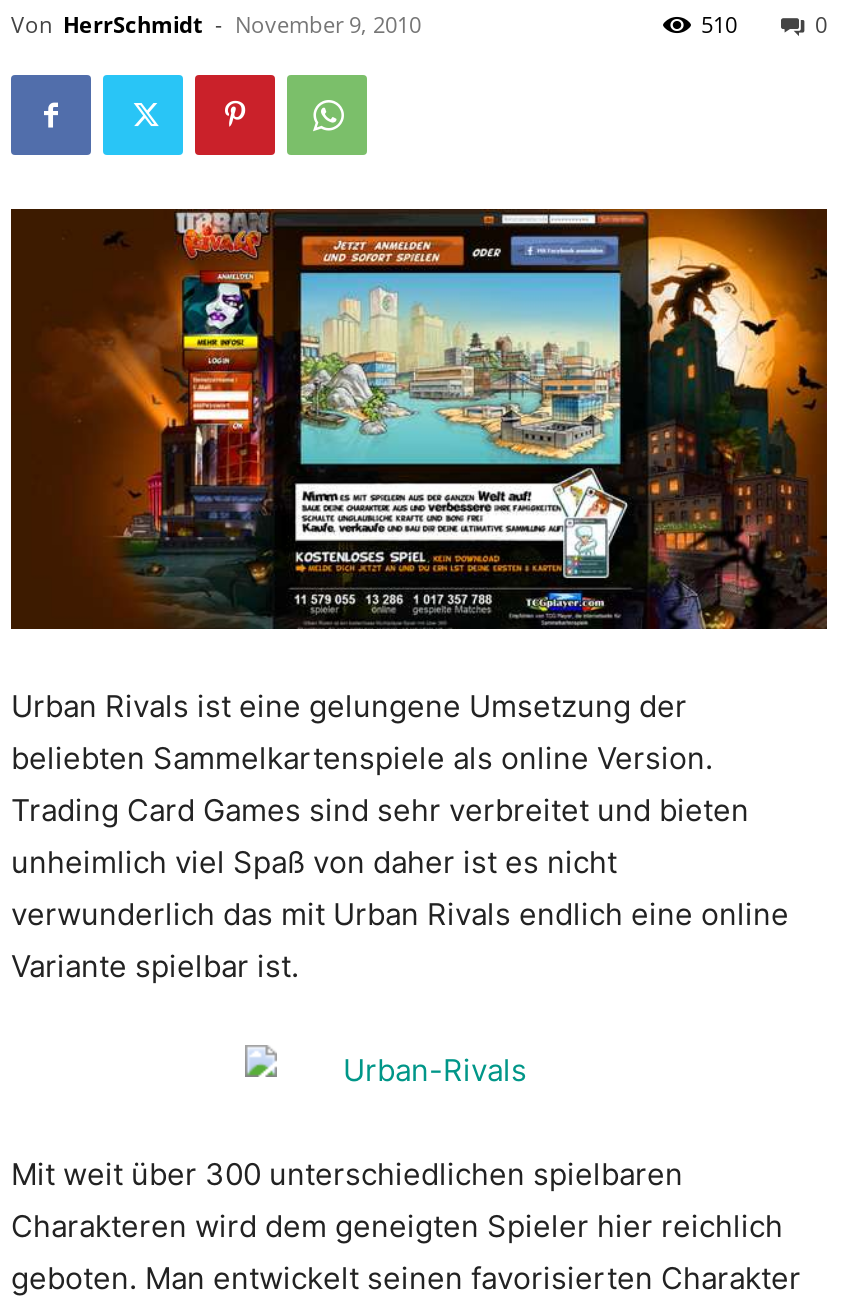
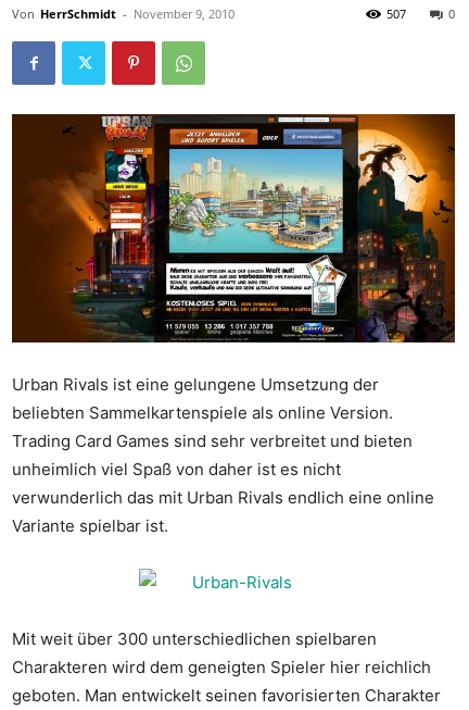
- 510
+ 507
